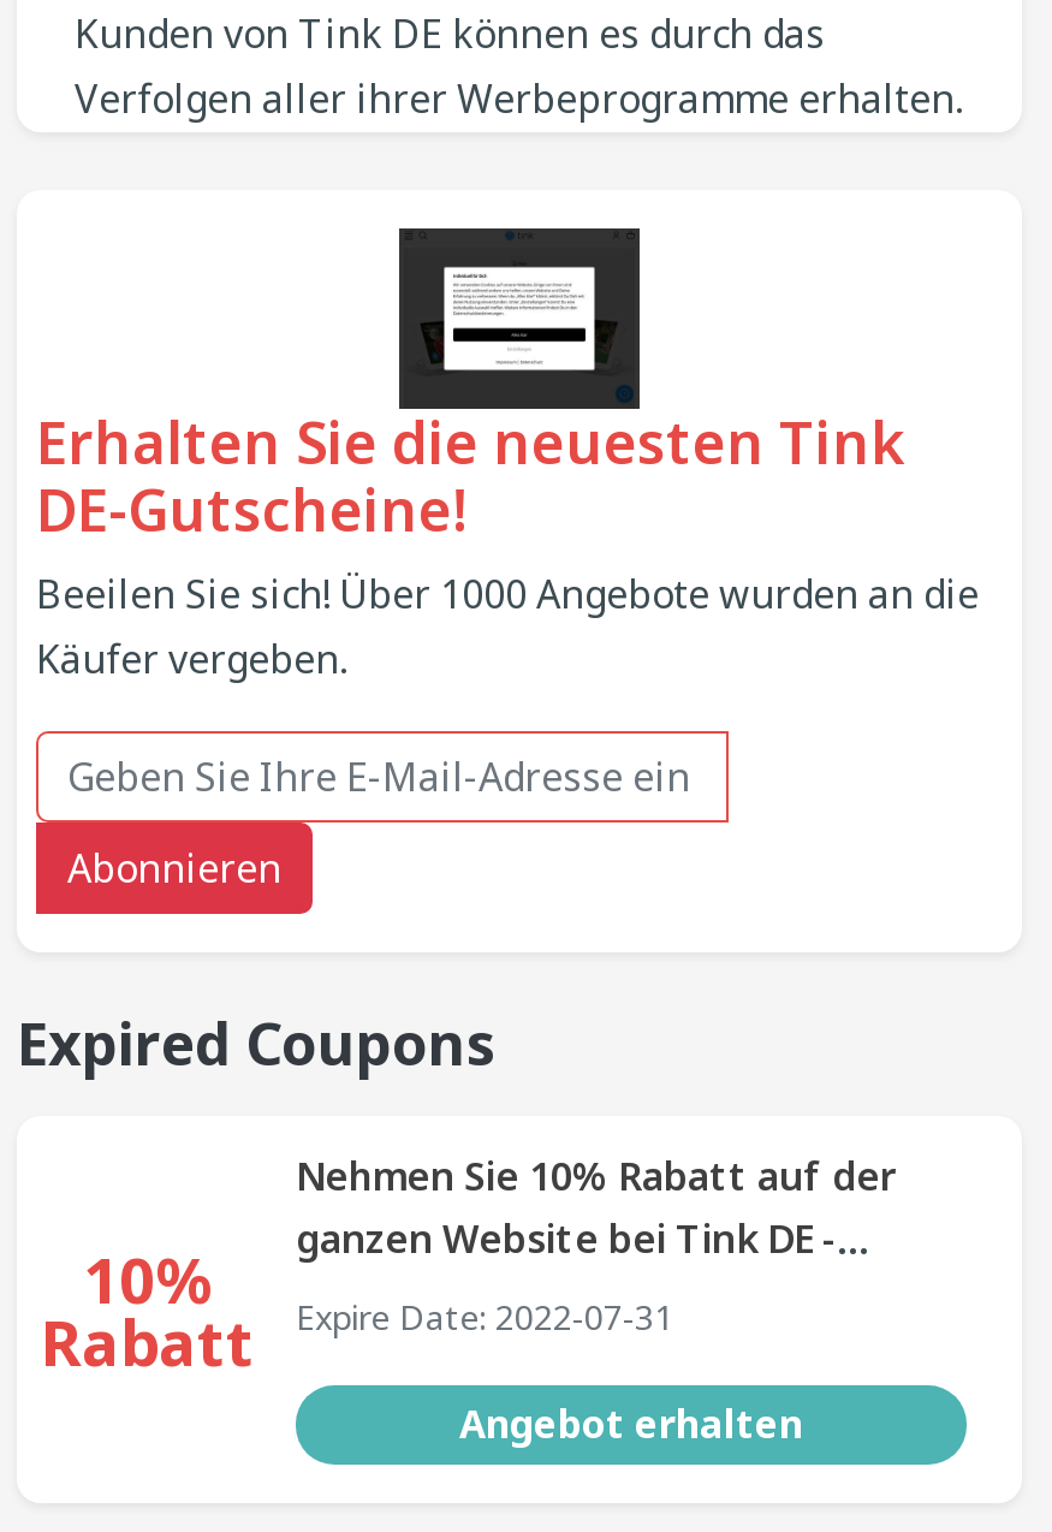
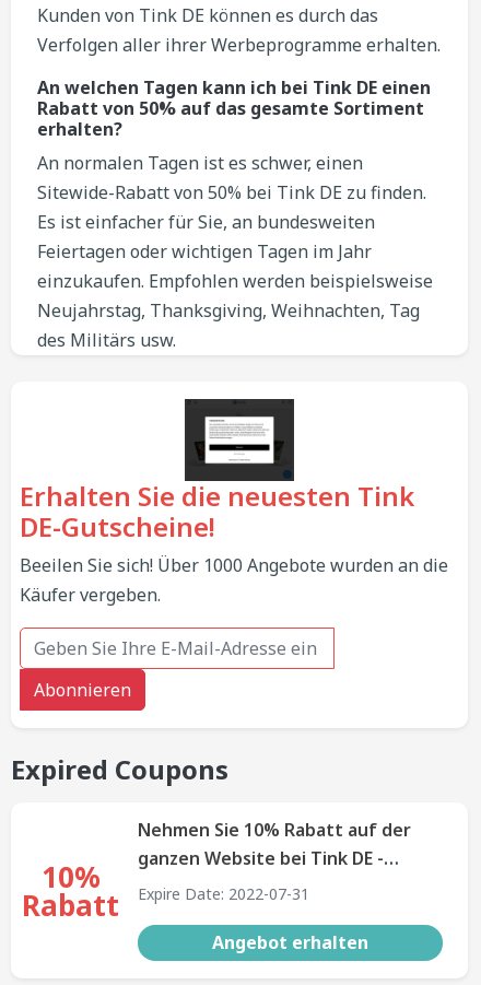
+ An welchen Tagen kann ich bei Tink DE einen
+ Rabatt von 50% auf das gesamte Sortiment
+ erhalten?
+ An normalen Tagen ist es schwer, einen
+ Sitewide-Rabatt von 50% bei Tink DE zu finden.
+ Es ist einfacher für Sie, an bundesweiten
+ Feiertagen oder wichtigen Tagen im Jahr
+ einzukaufen. Empfohlen werden beispielsweise
+ Neujahrstag, Thanksgiving, Weihnachten, Tag
+ des Militärs usw.
